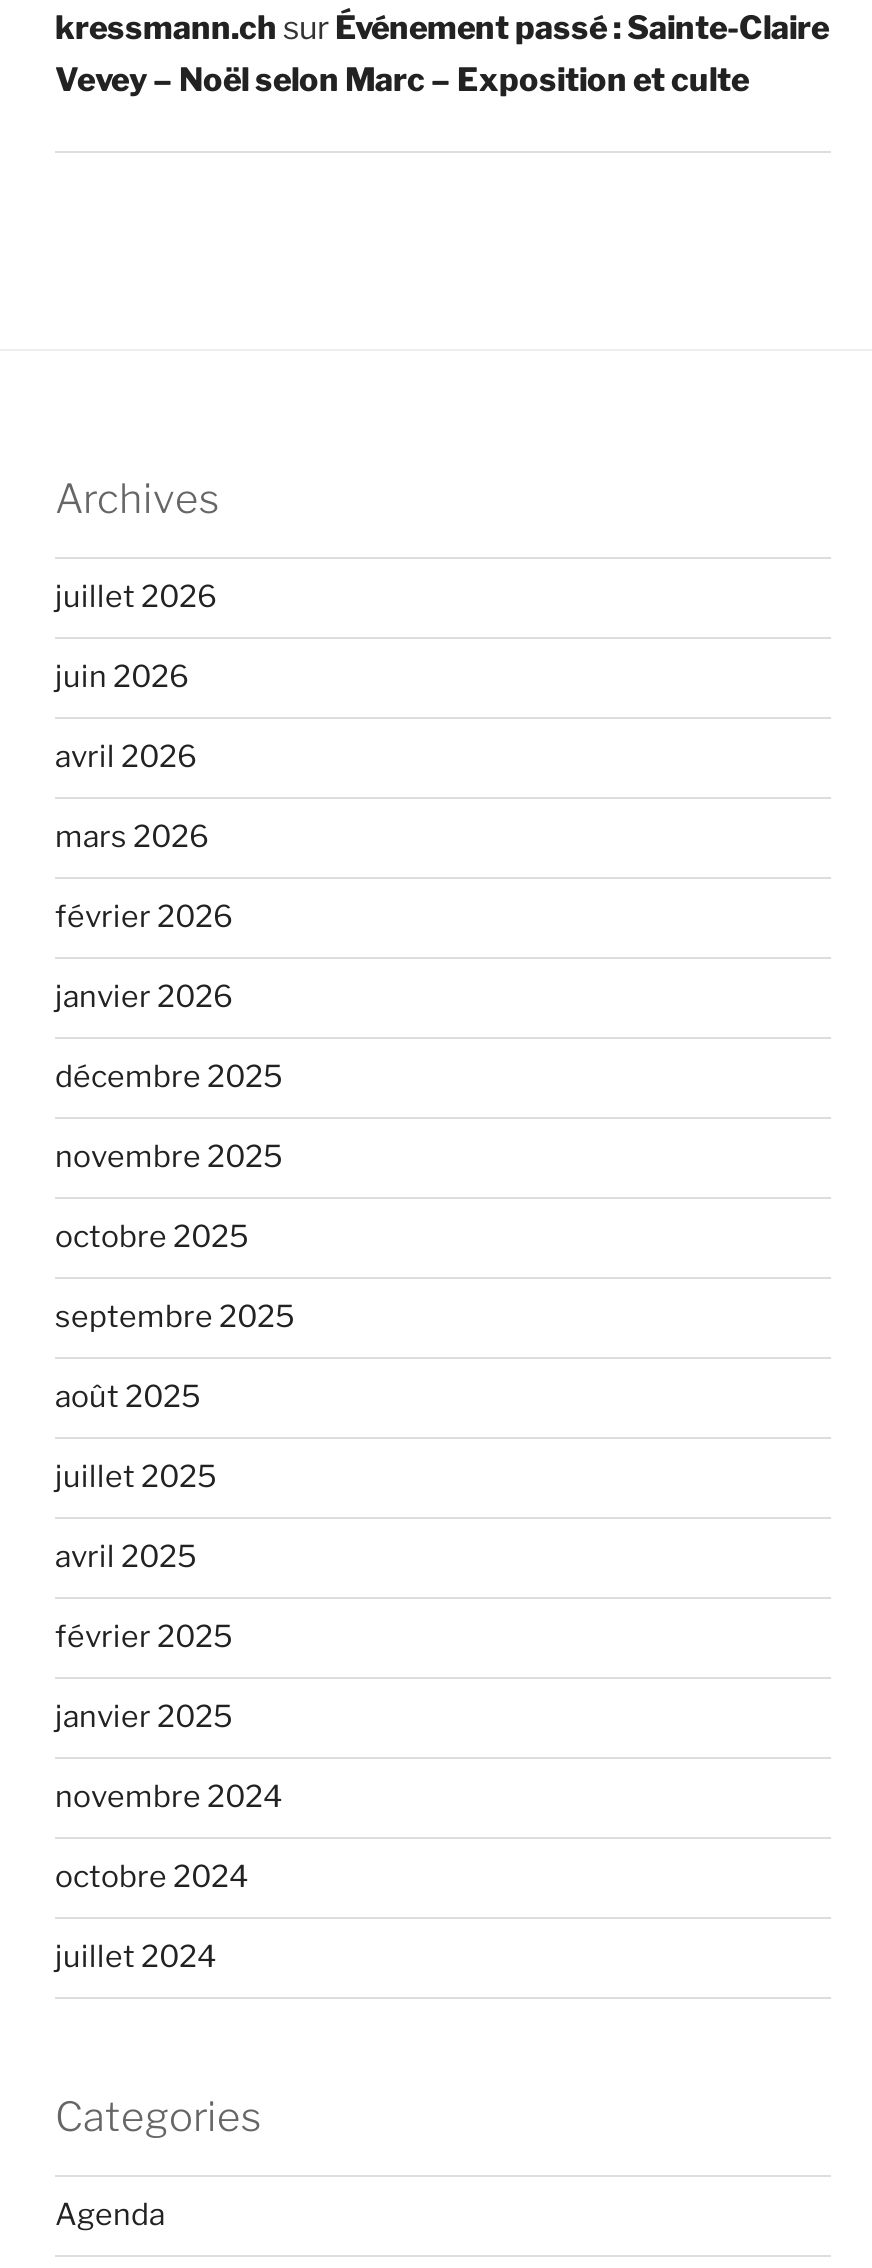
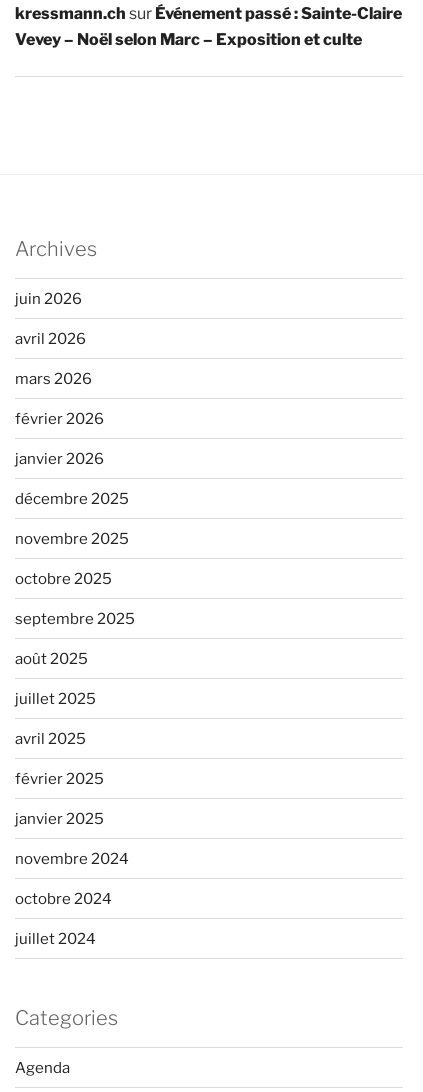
- juillet 2026
